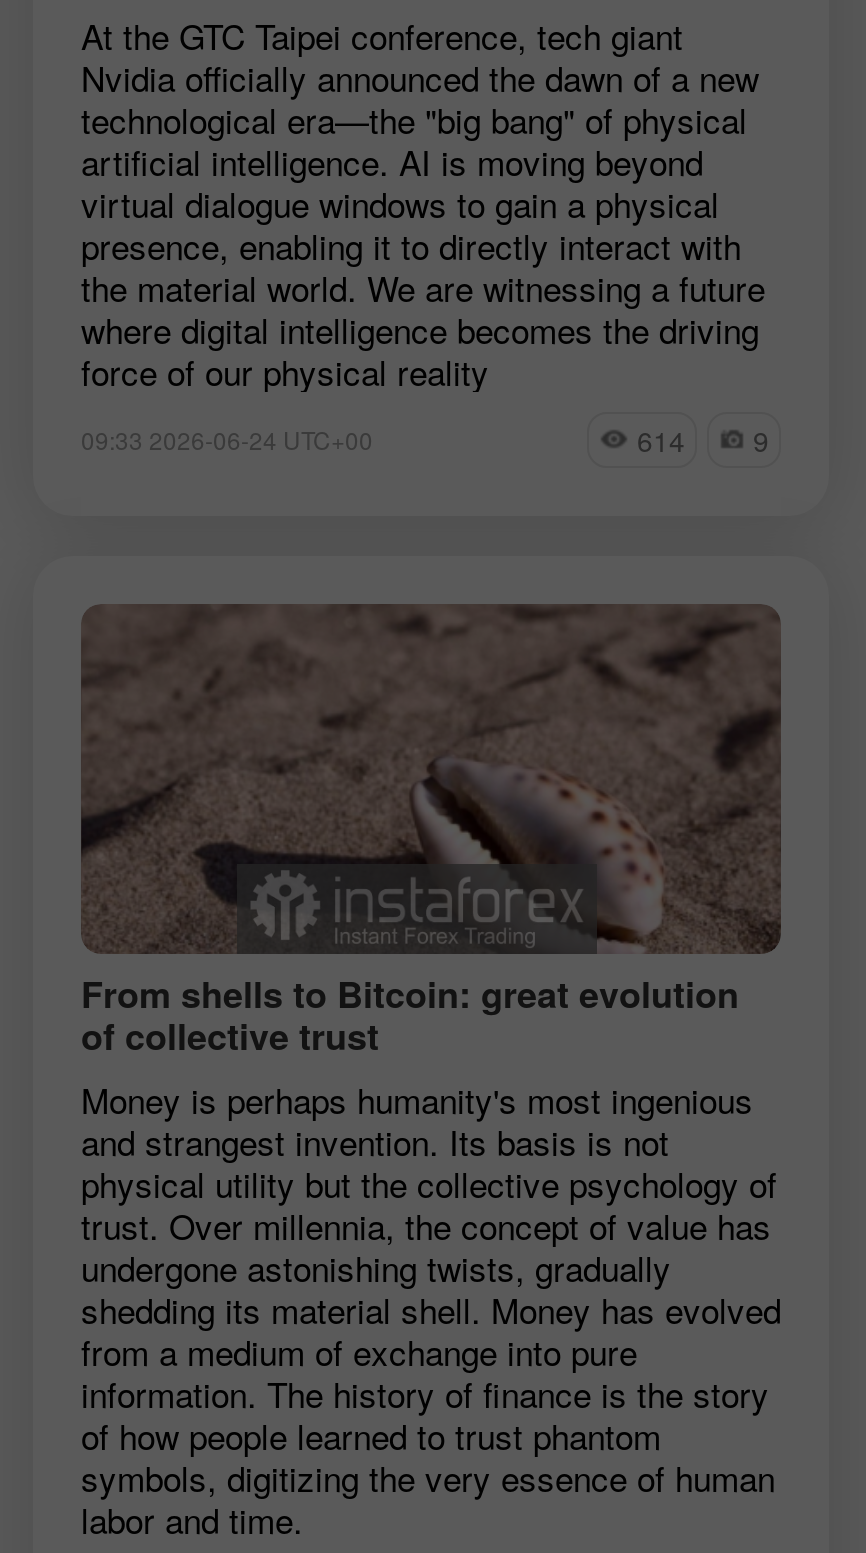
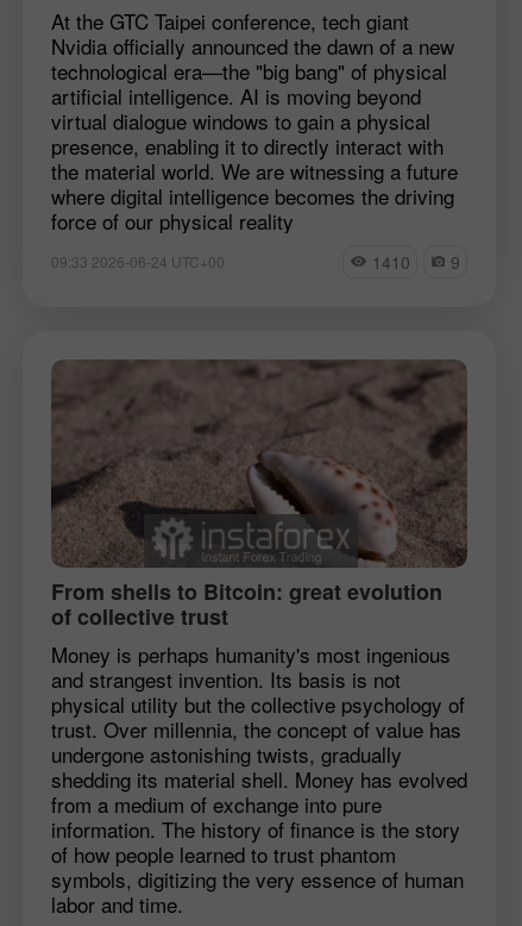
- 614 9
+ 1410 9
